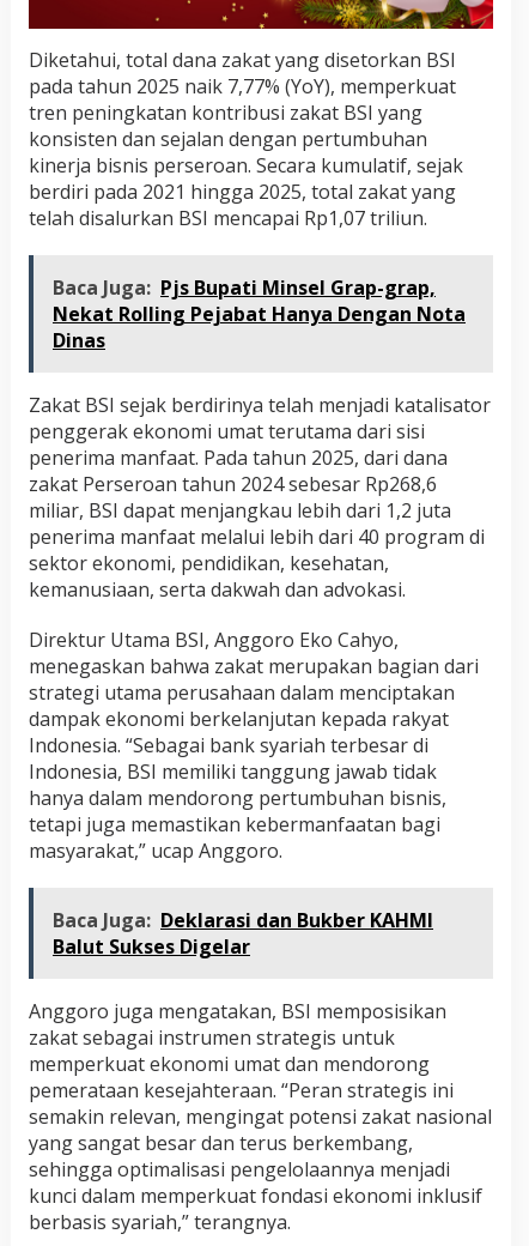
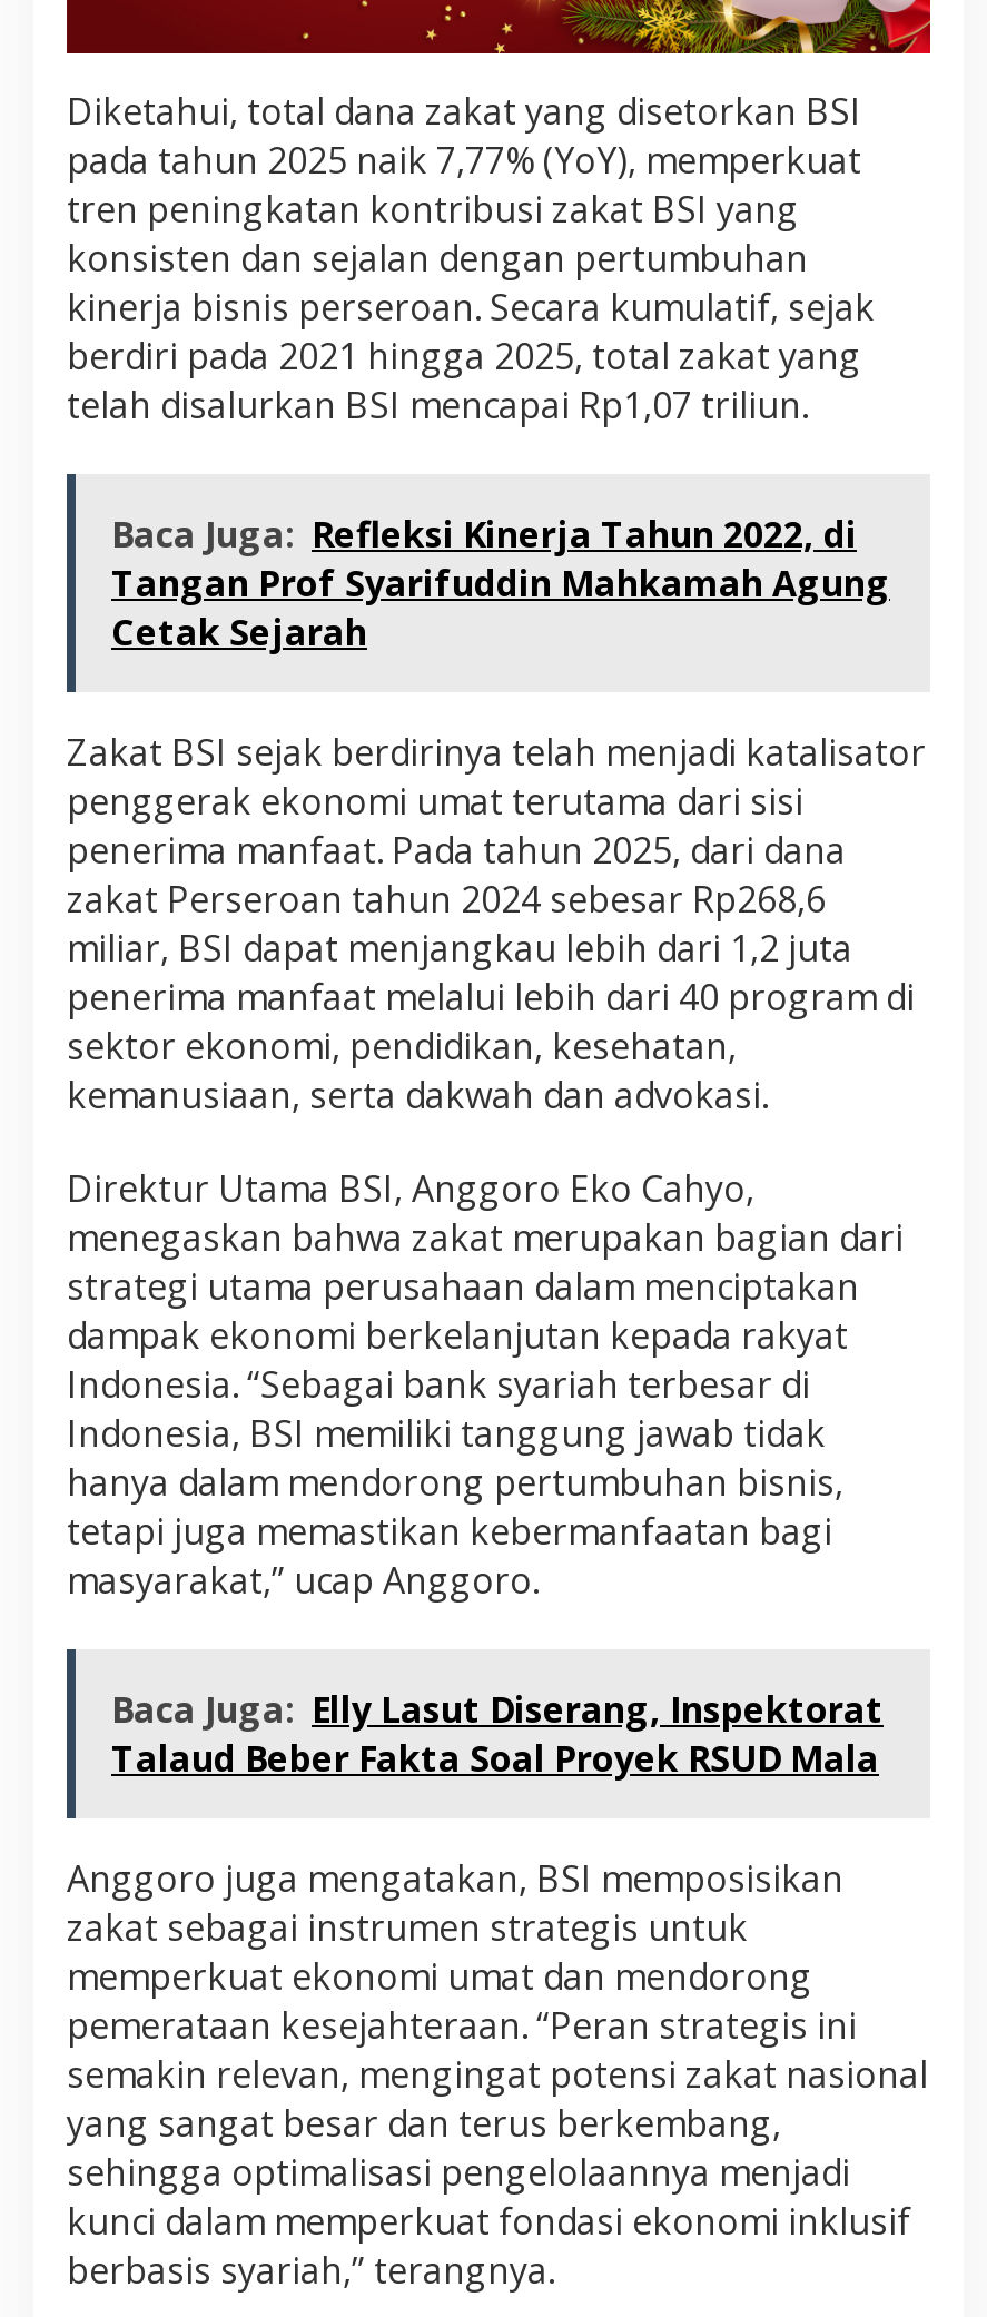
- Baca Juga: Pjs Bupati Minsel Grap-grap,
- Nekat Rolling Pejabat Hanya Dengan Nota
- Dinas
+ Baca Juga: Refleksi Kinerja Tahun 2022, di
+ Tangan Prof Syarifuddin Mahkamah Agung
+ Cetak Sejarah

- Baca Juga: Deklarasi dan Bukber KAHMI
- Balut Sukses Digelar
+ Baca Juga: Elly Lasut Diserang, Inspektorat
+ Talaud Beber Fakta Soal Proyek RSUD Mala
